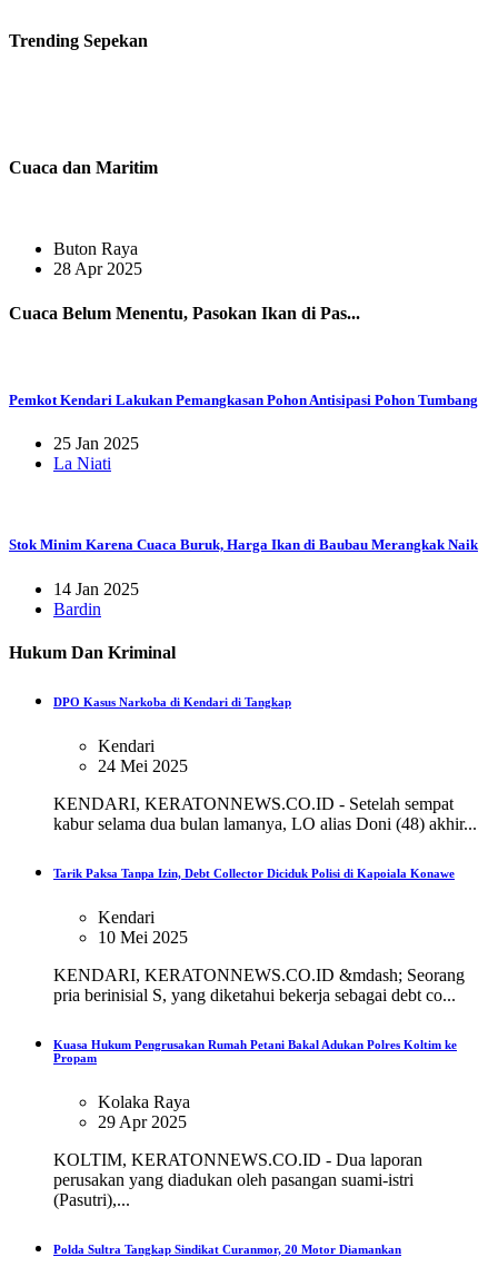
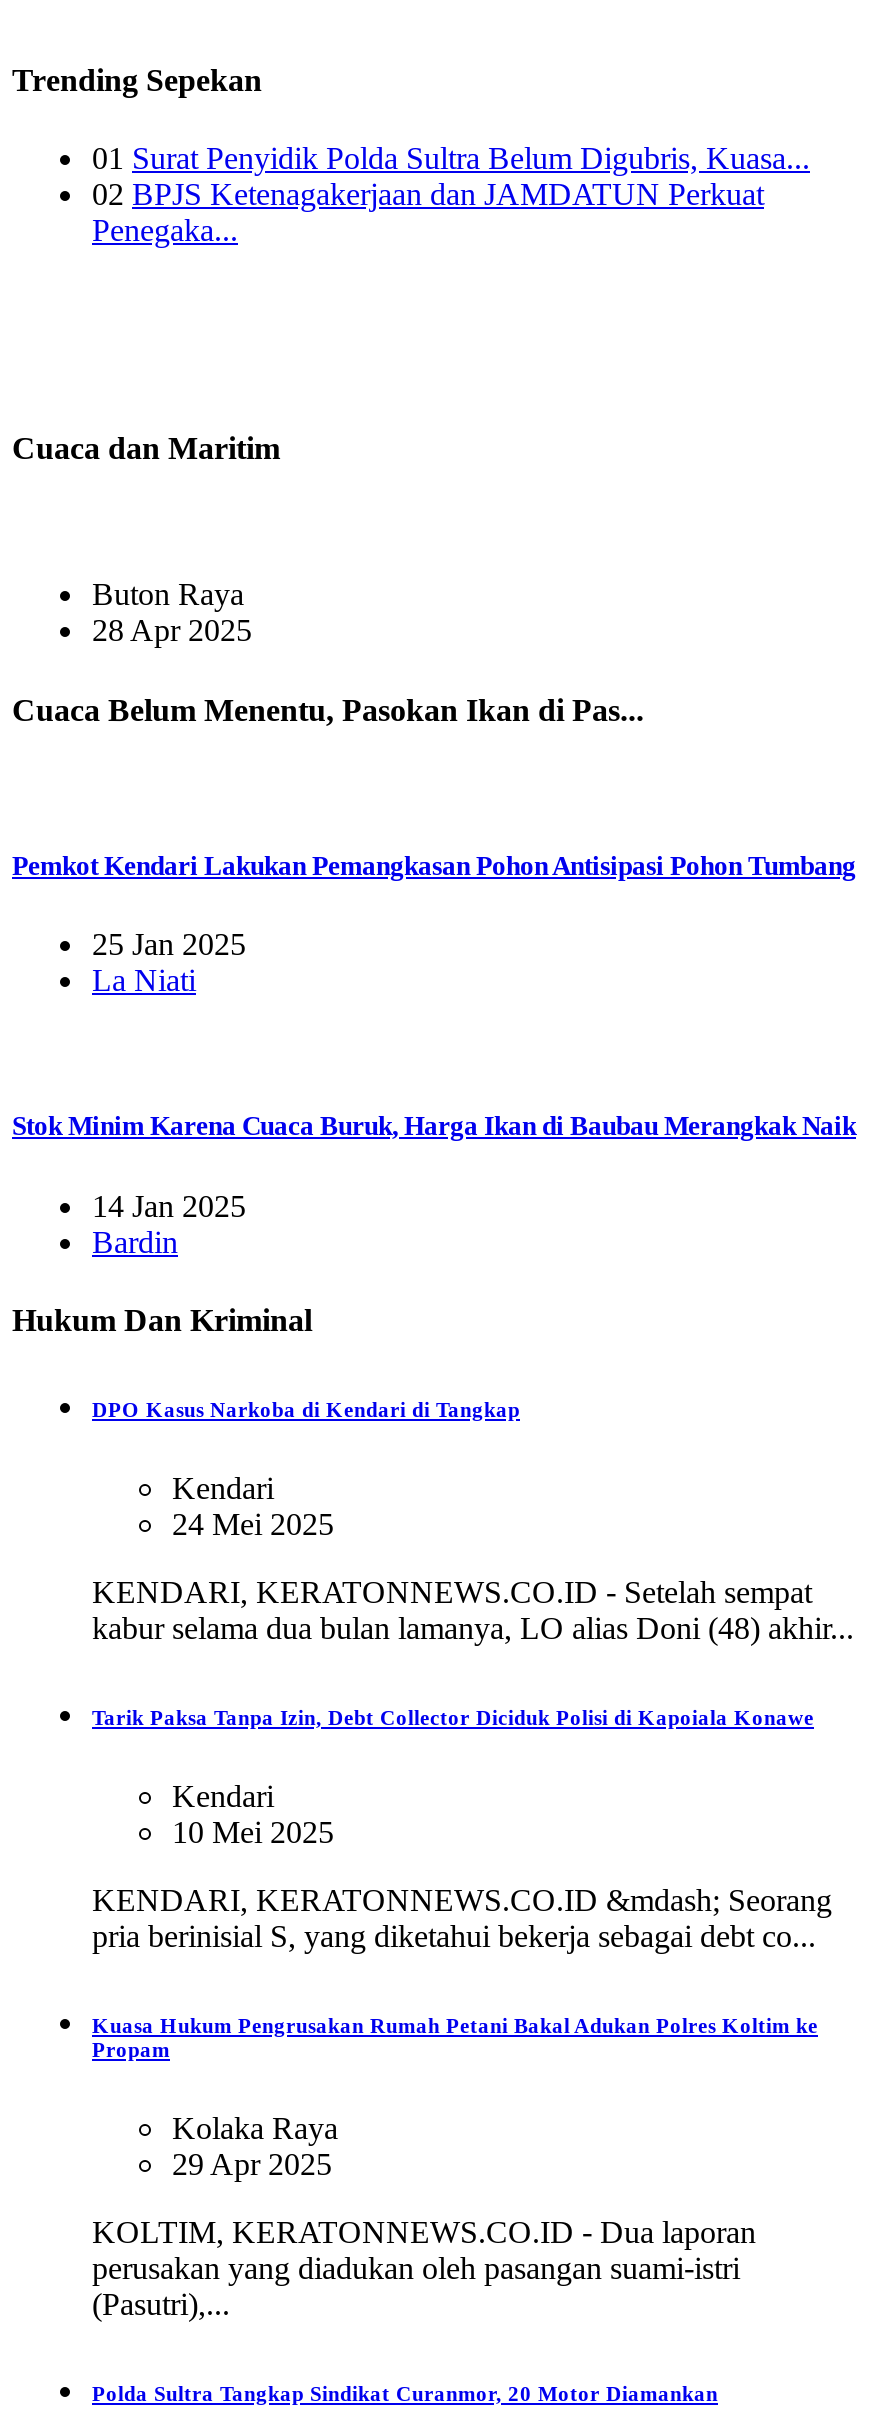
+ 01 Surat Penyidik Polda Sultra Belum Digubris, Kuasa...
+ 02 BPJS Ketenagakerjaan dan JAMDATUN Perkuat
+ Penegaka...
